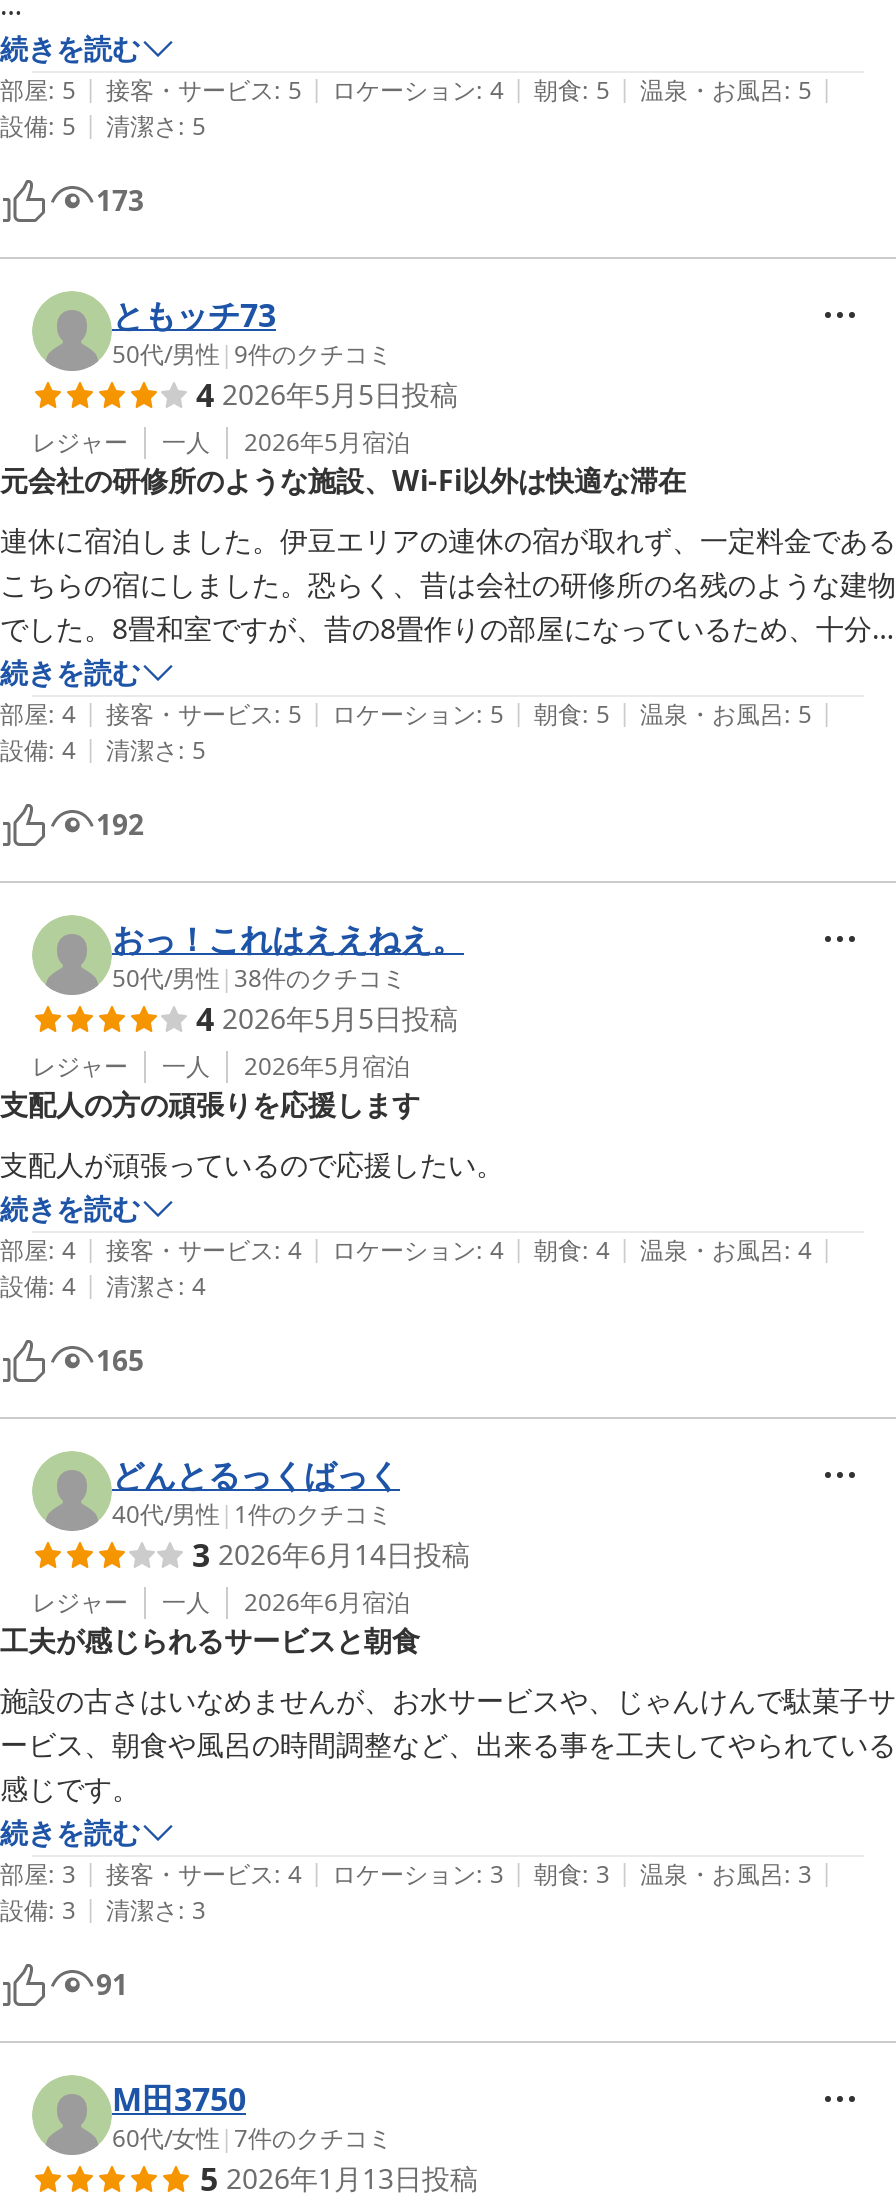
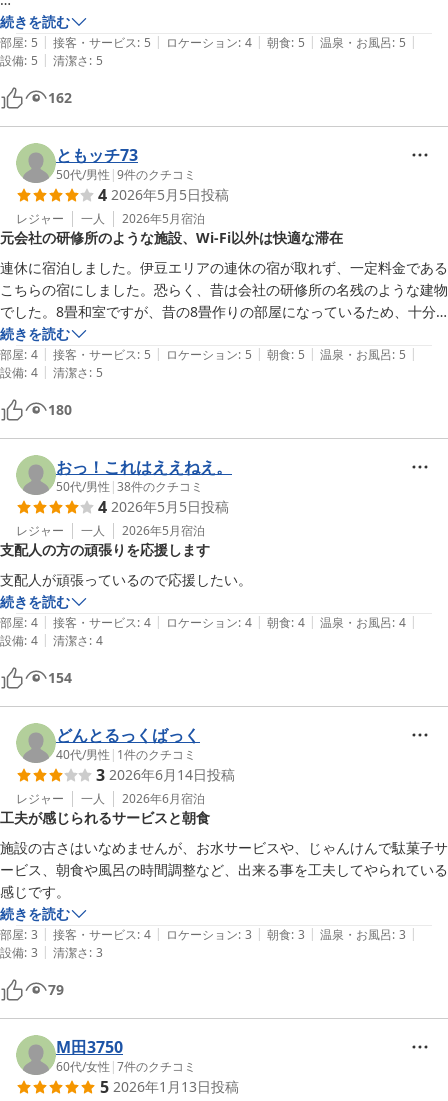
- 173
+ 162

- 192
+ 180

- 165
+ 154

- 91
+ 79
